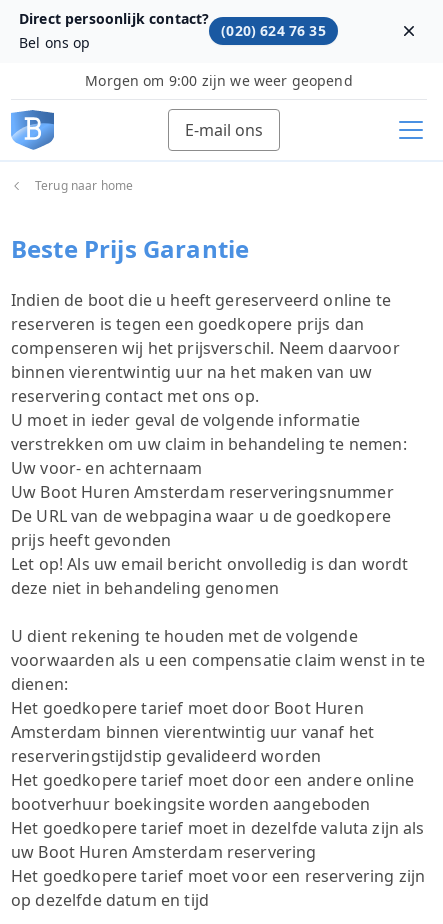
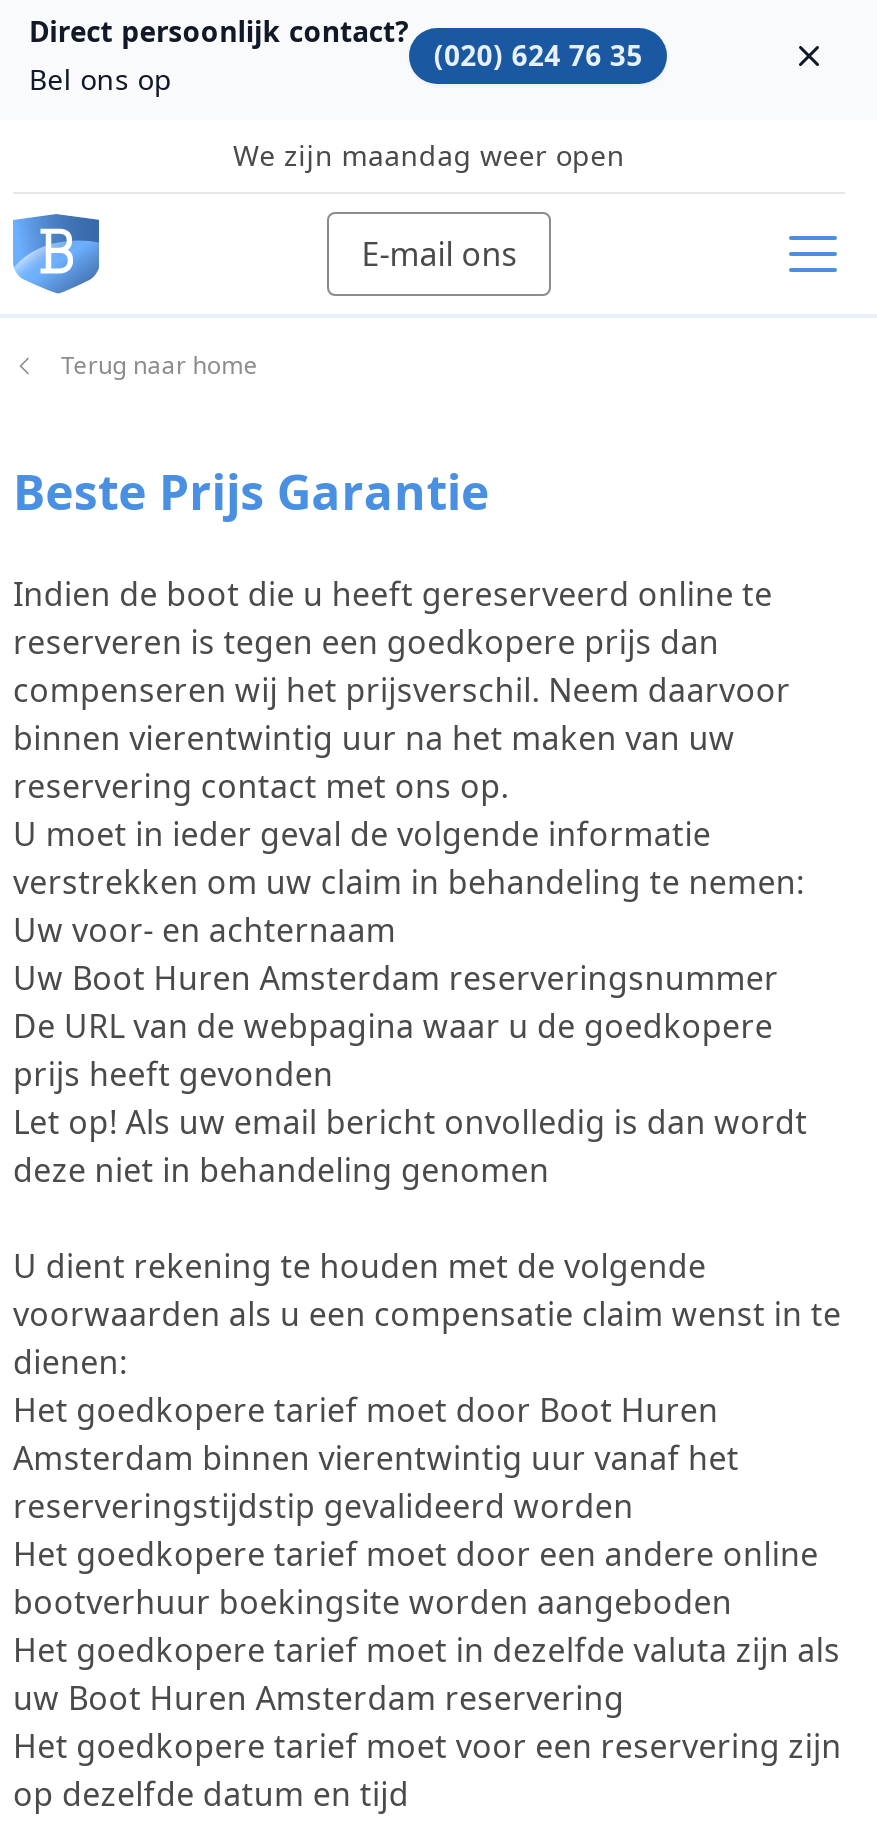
- Morgen om 9:00 zijn we weer geopend
+ We zijn maandag weer open
